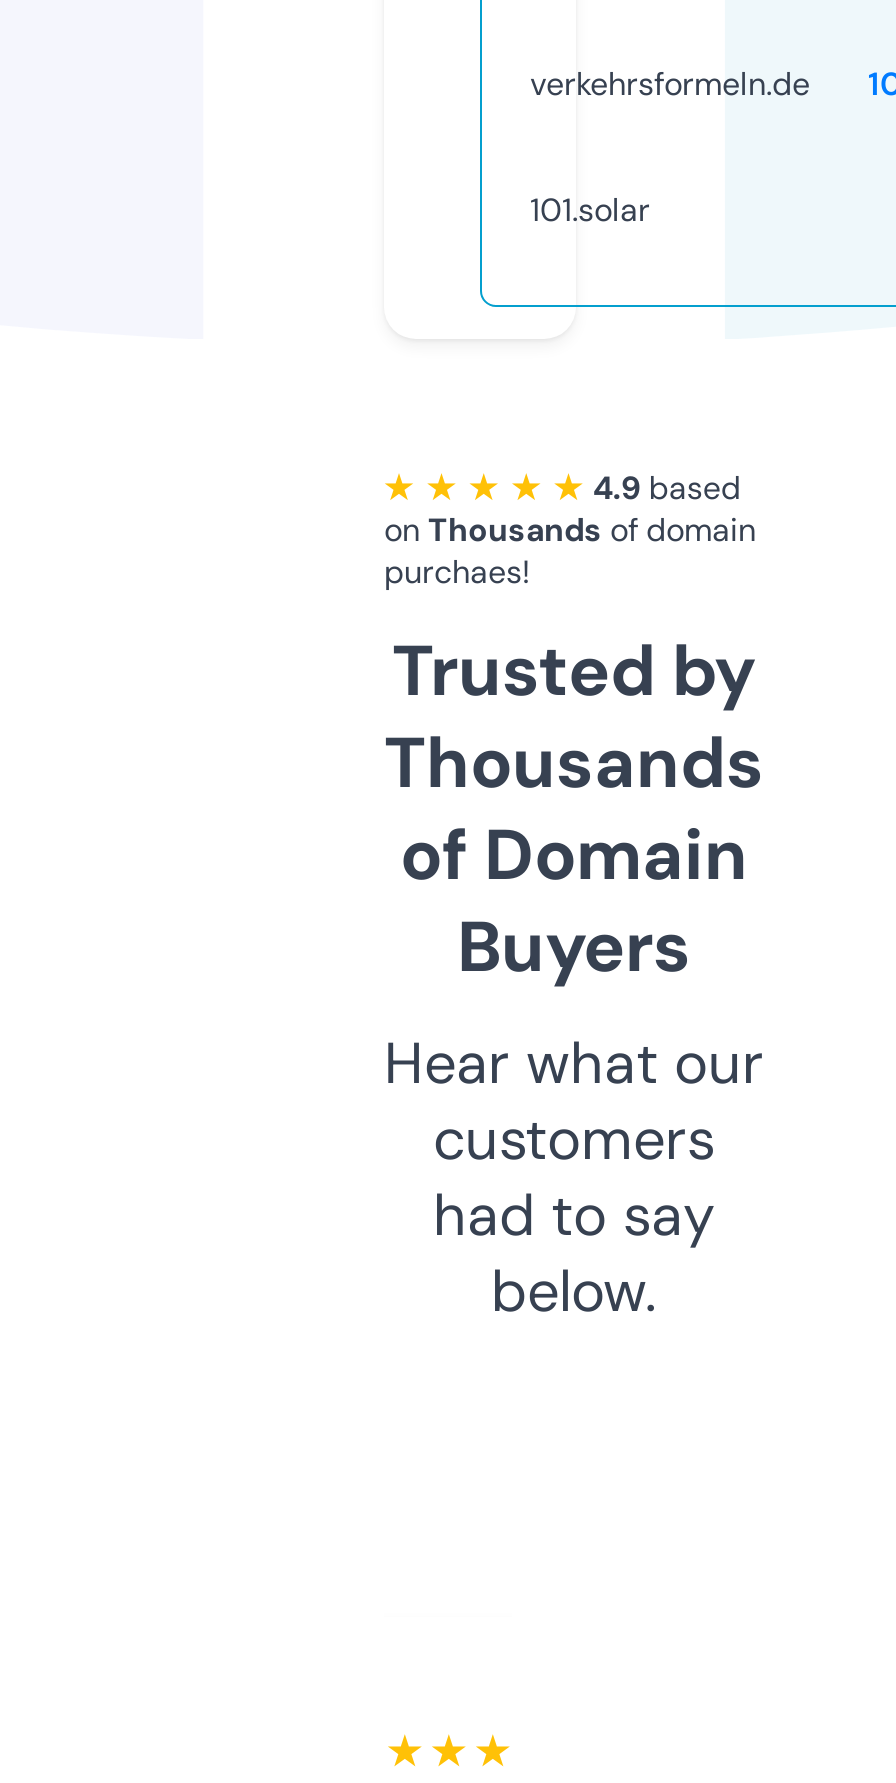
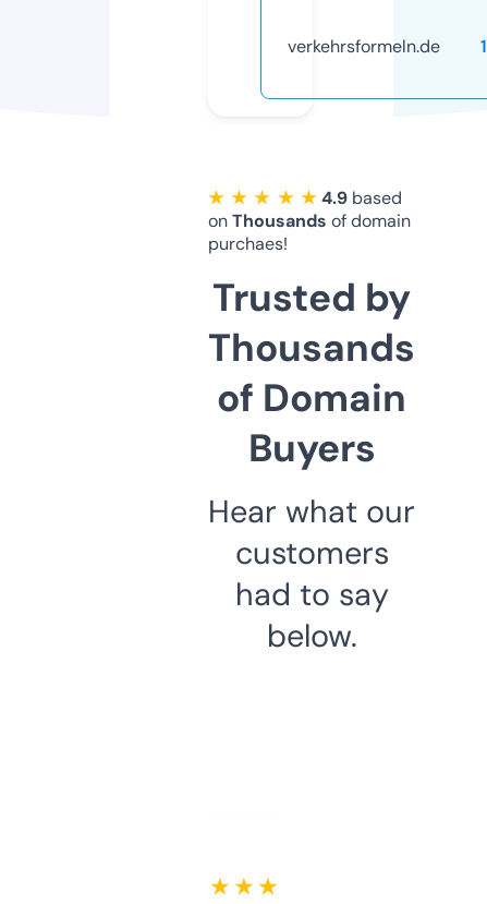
- 101.solar
